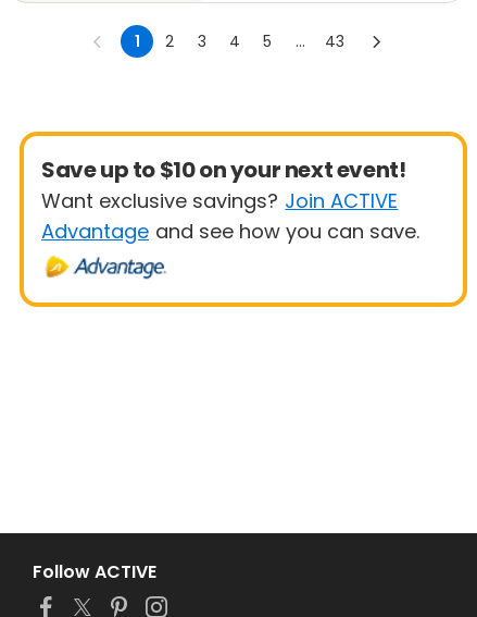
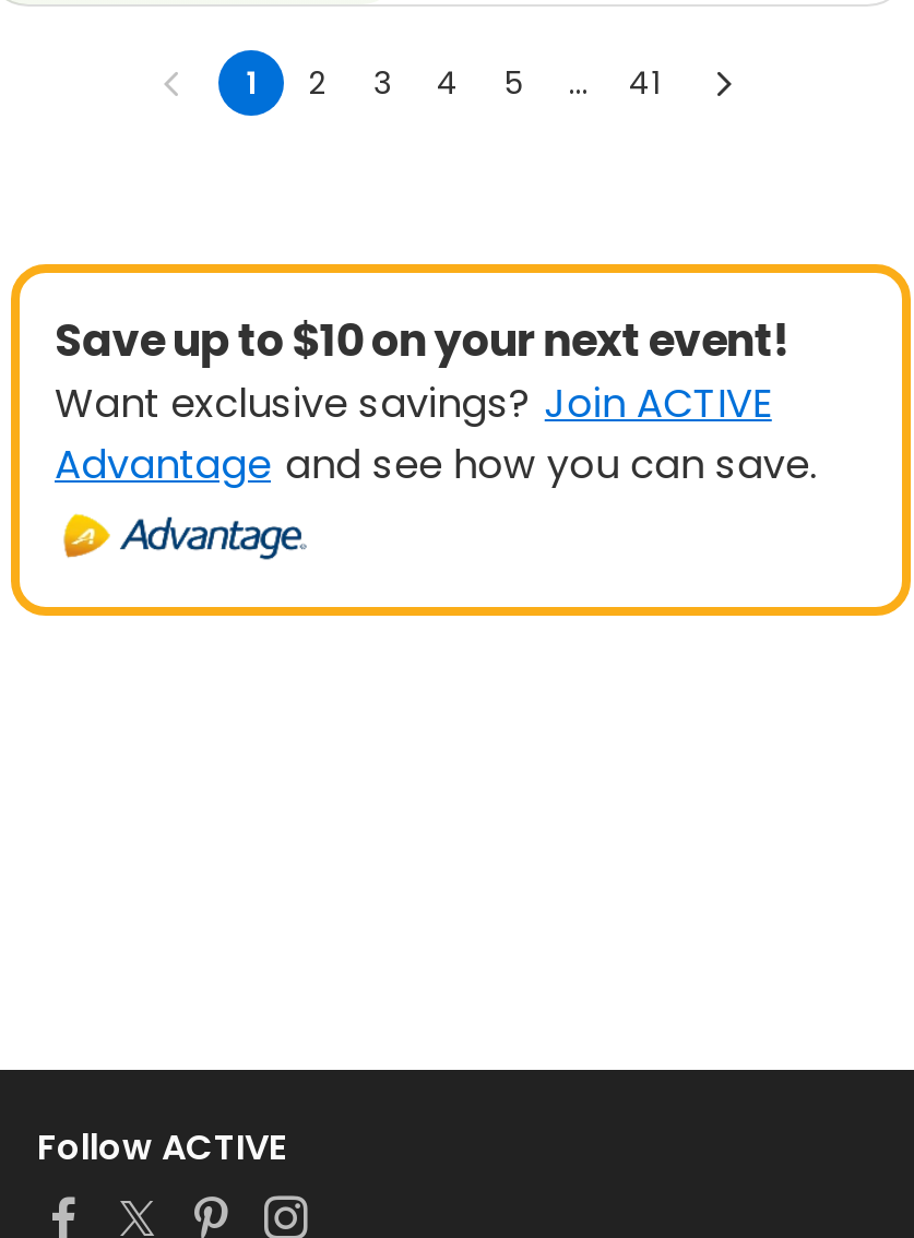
- 43
+ 41
